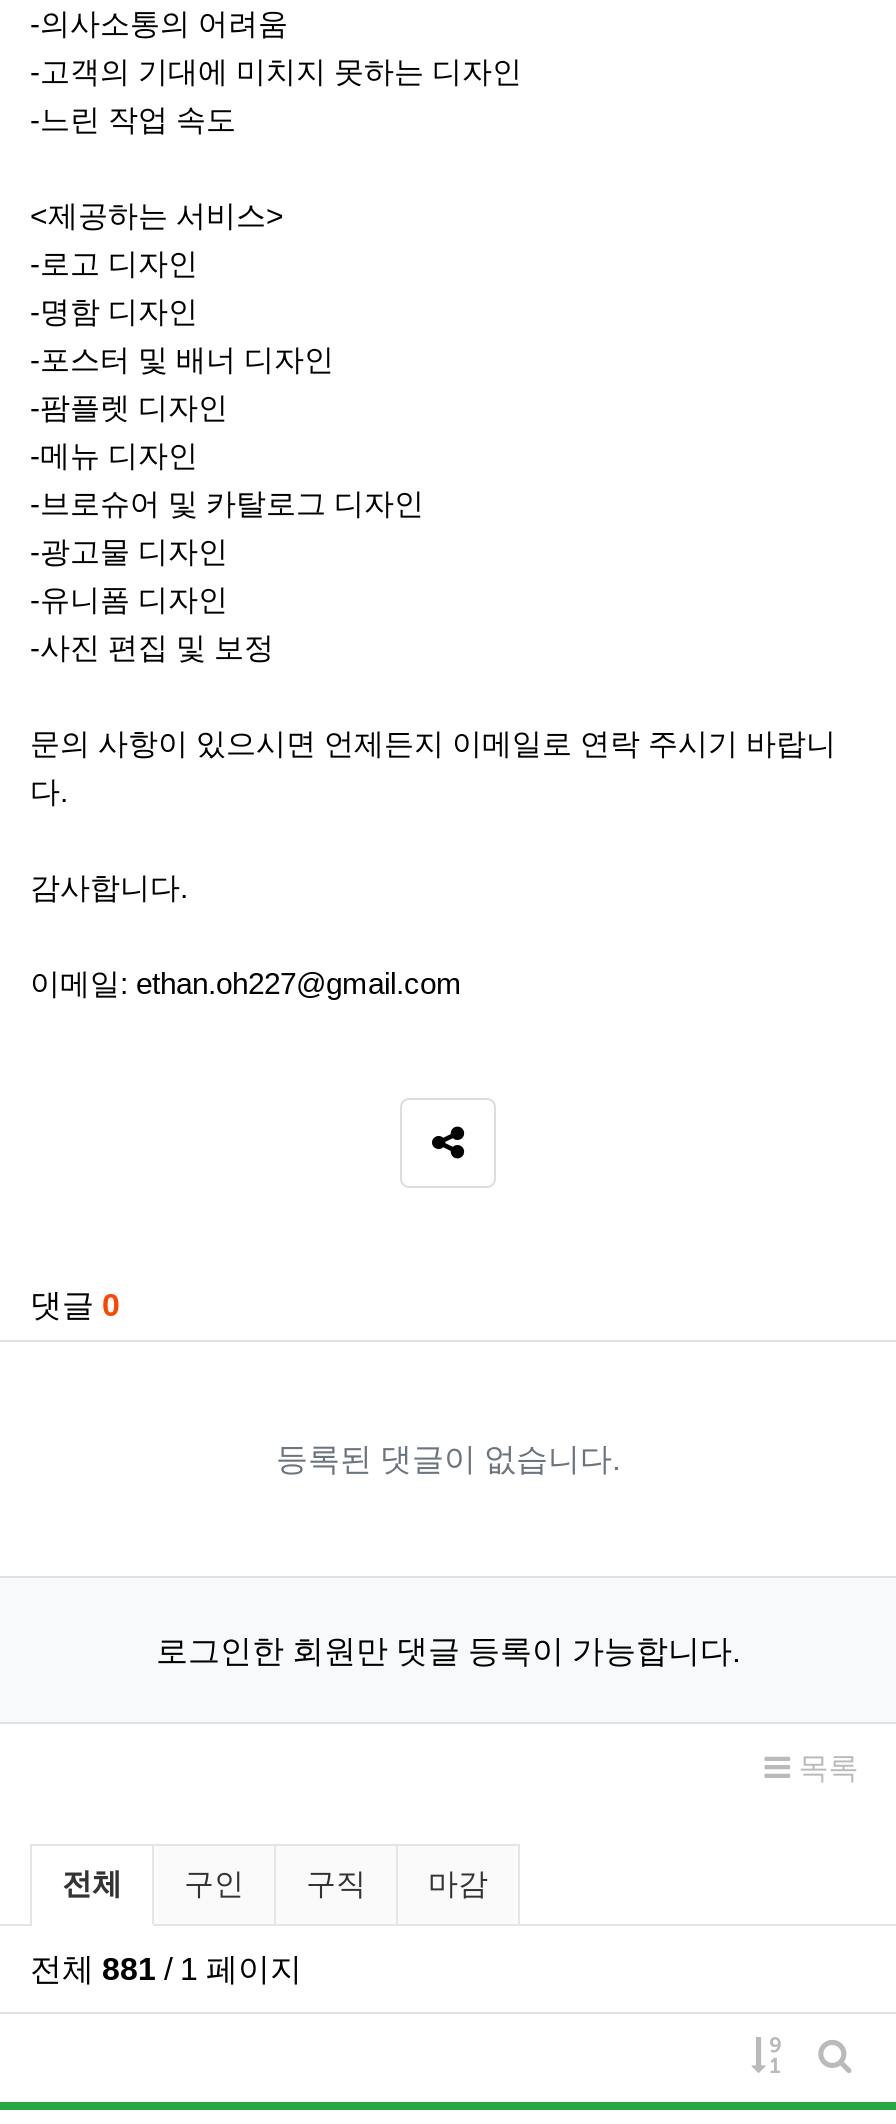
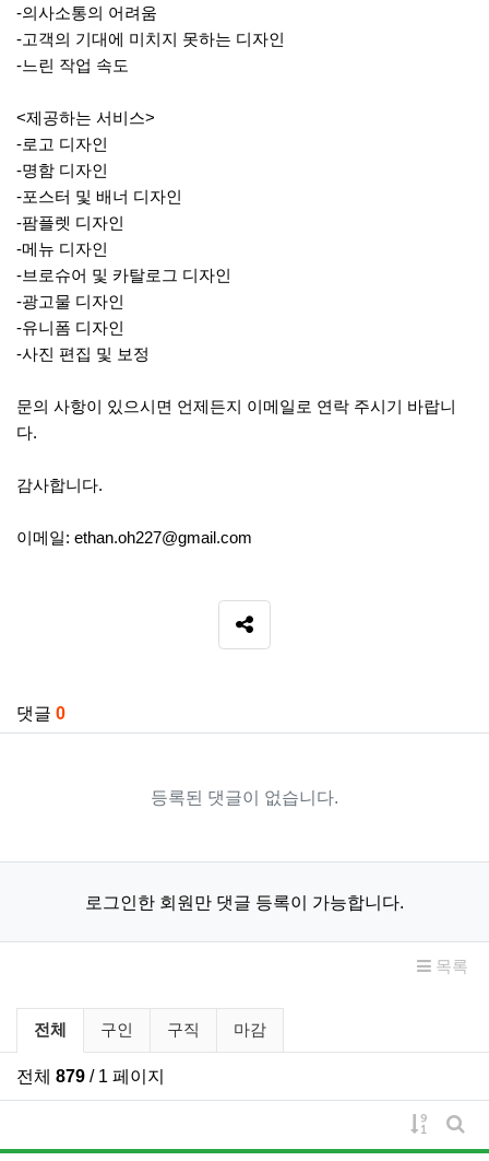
- 전체 881 / 1 페이지
+ 전체 879 / 1 페이지
